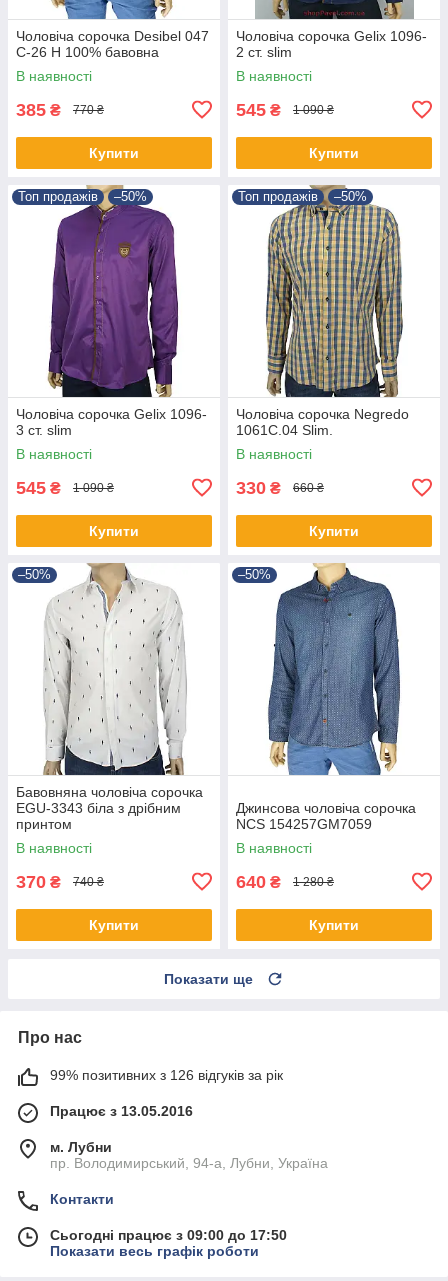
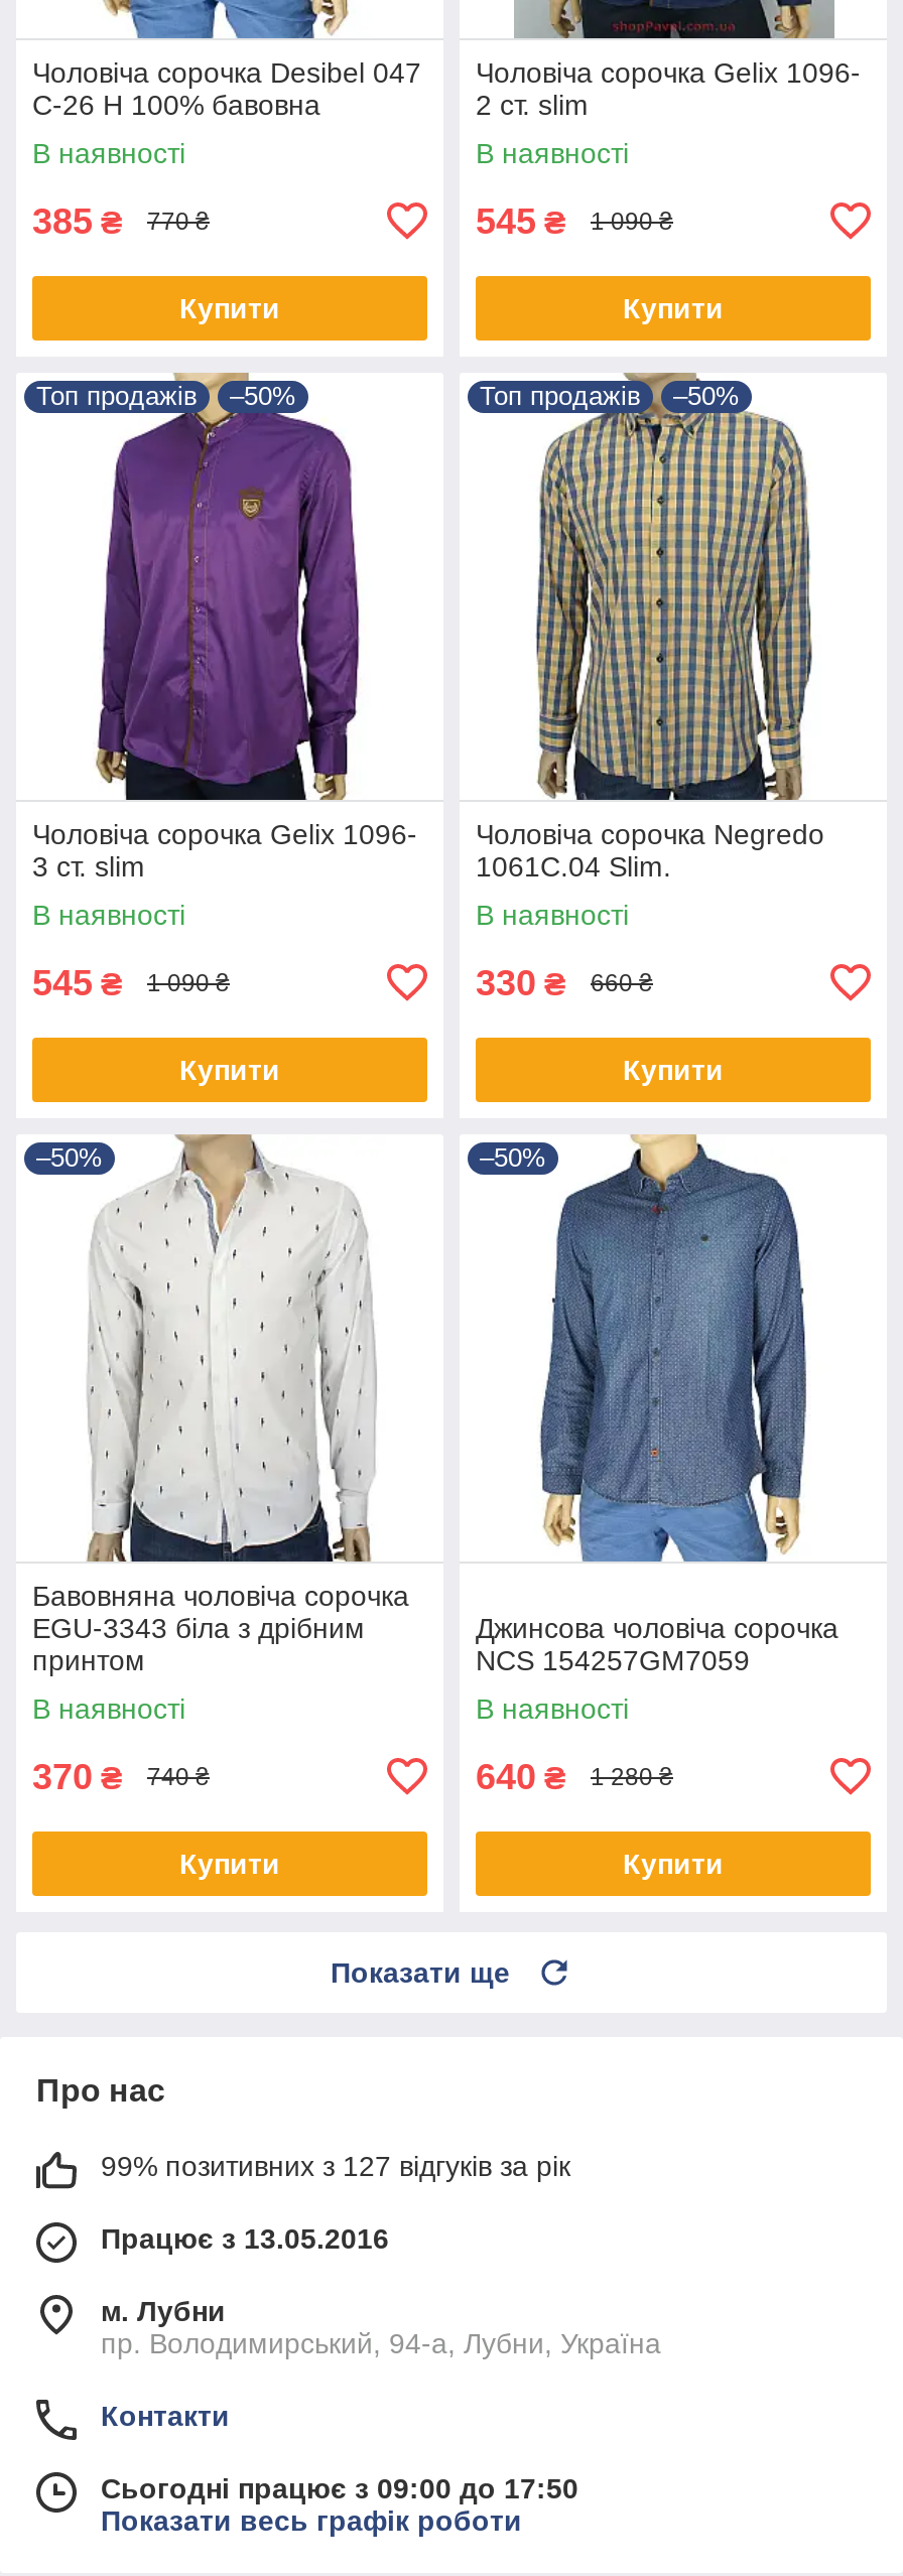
- 99% позитивних з 126 відгуків за рік
+ 99% позитивних з 127 відгуків за рік
